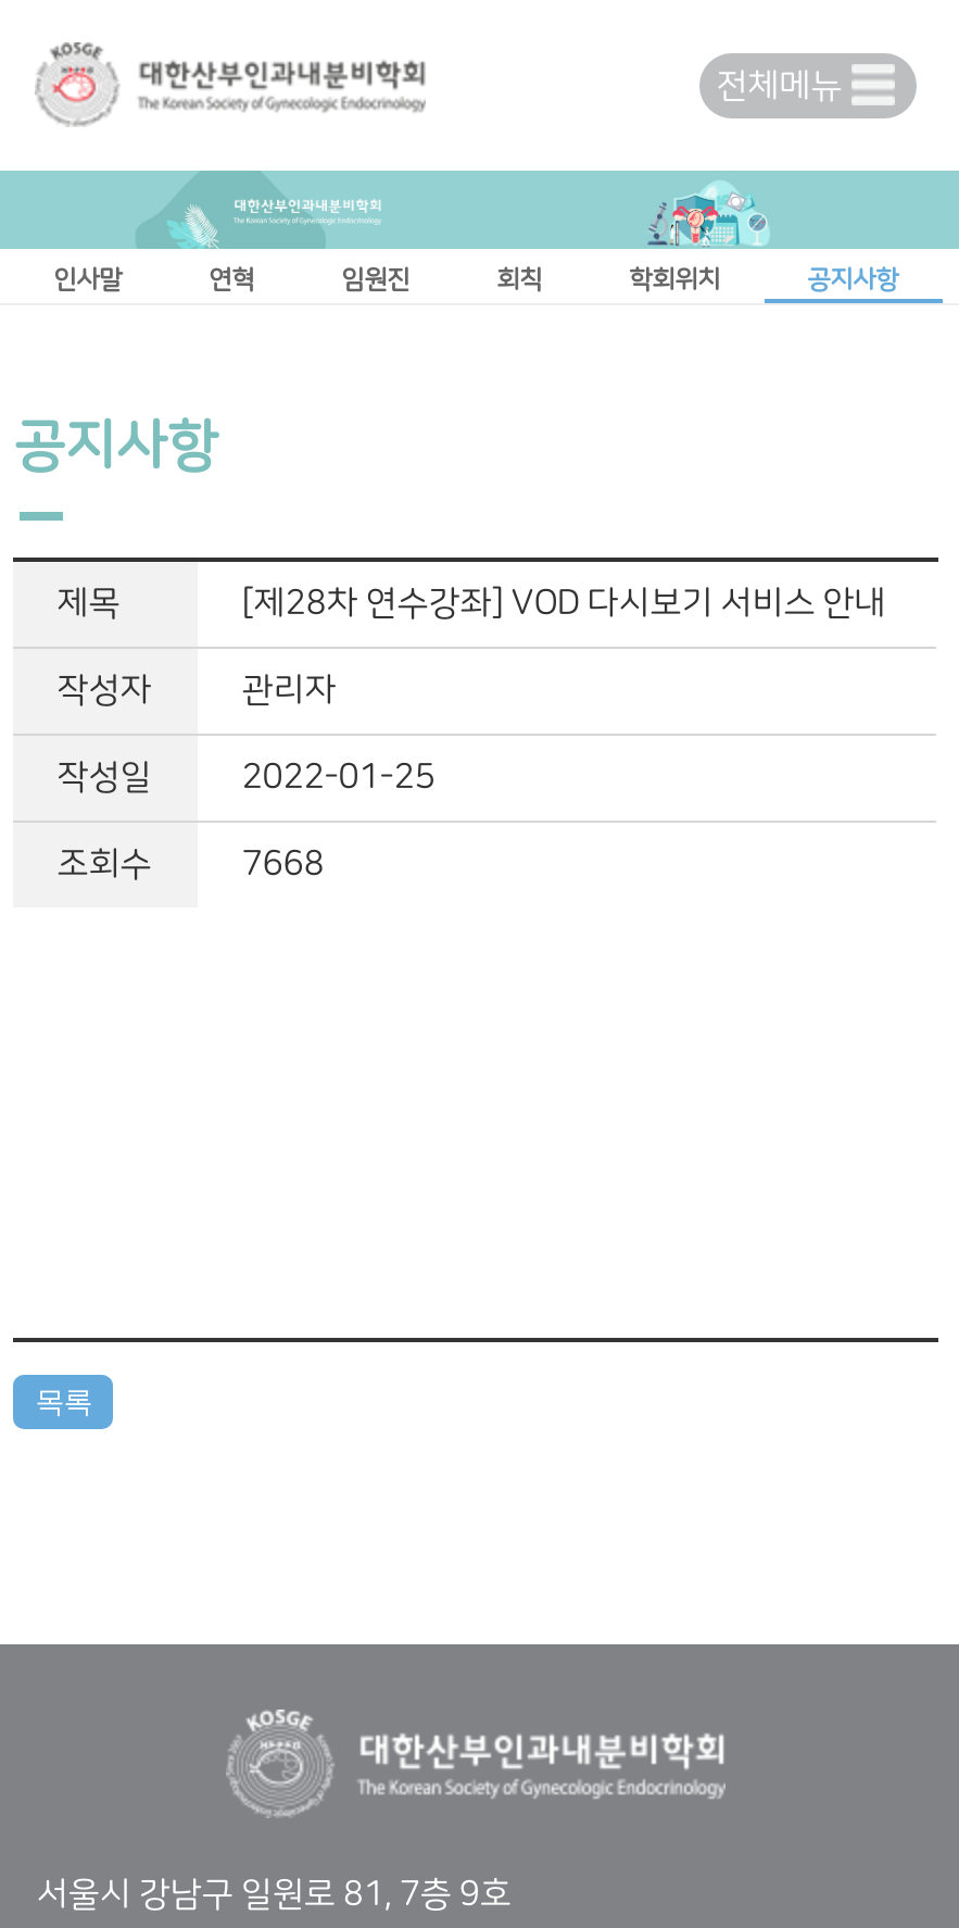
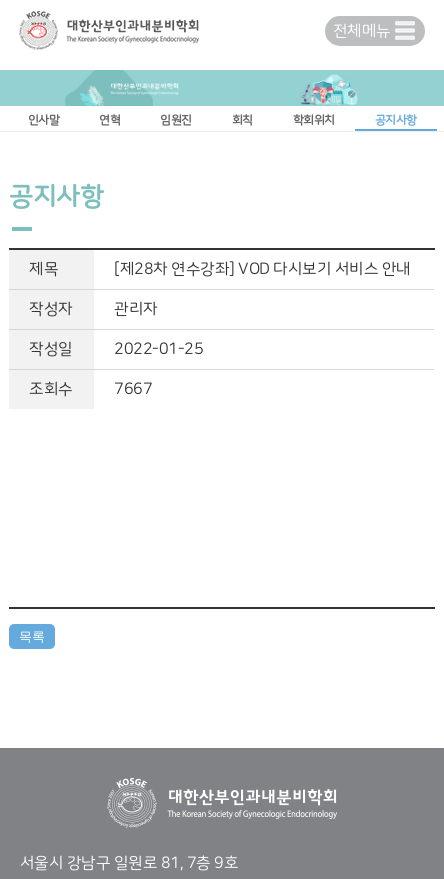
- 7668
+ 7667
